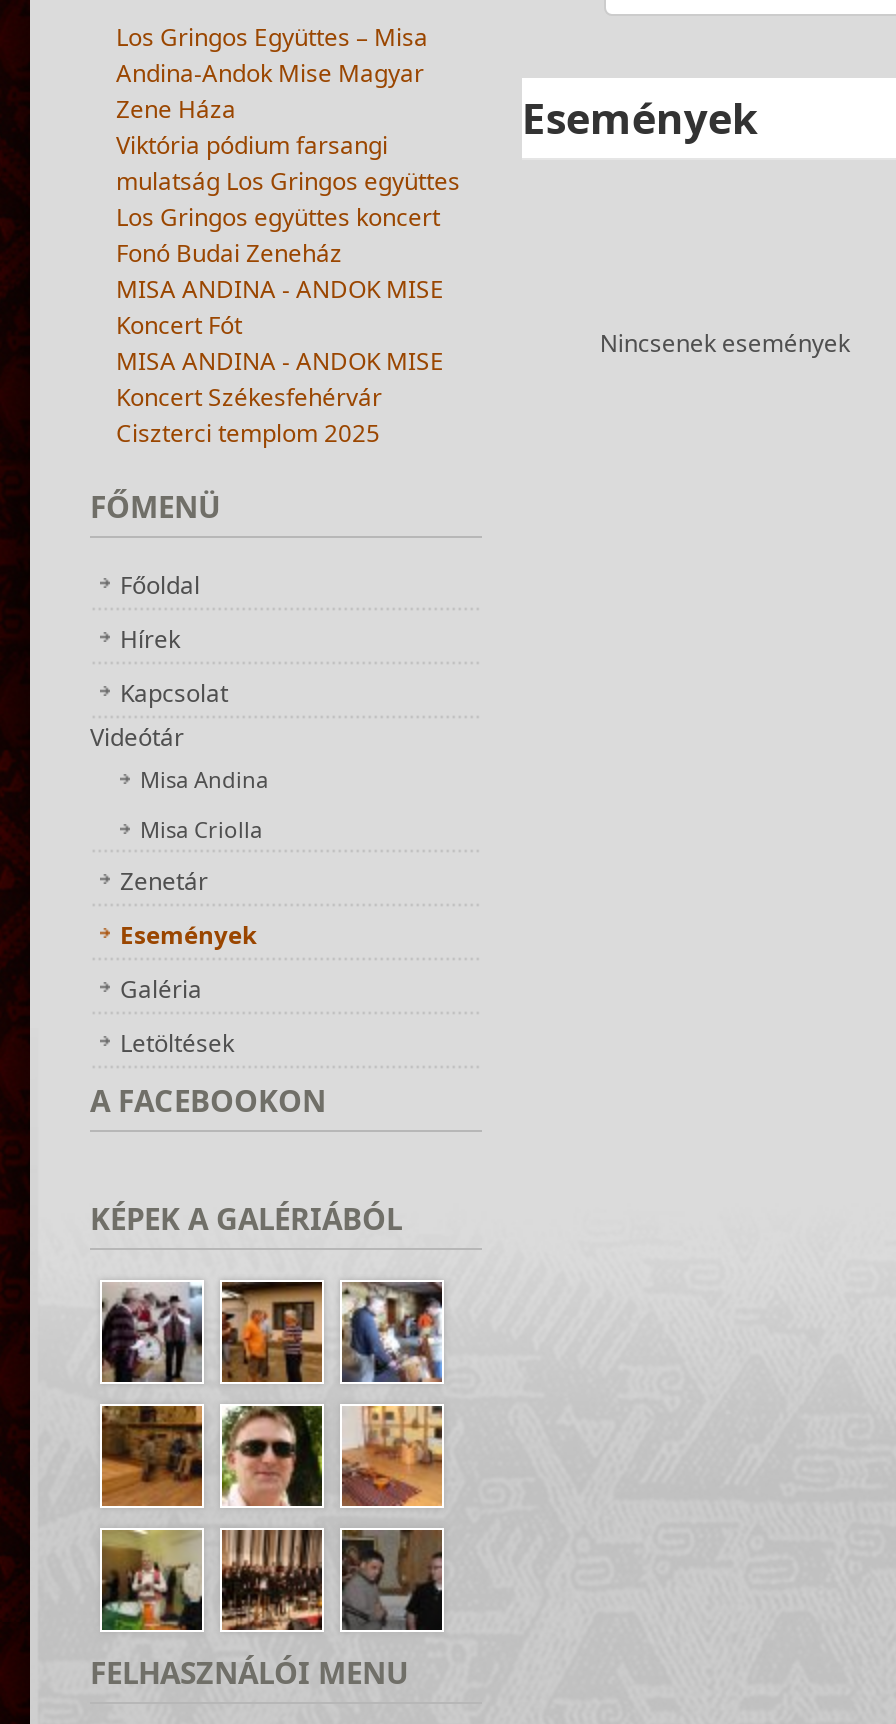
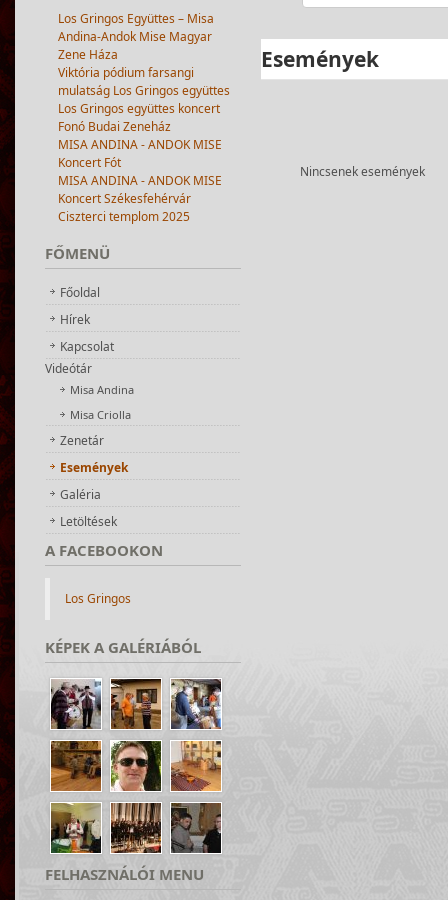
+ Los Gringos
